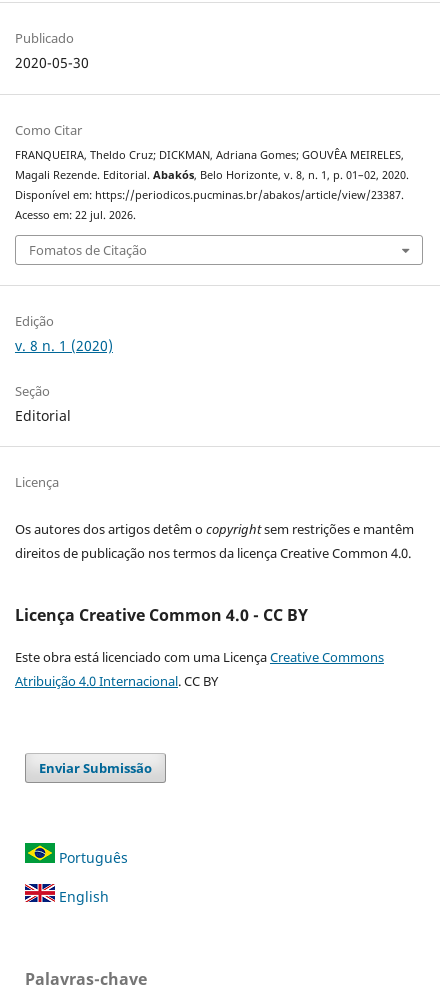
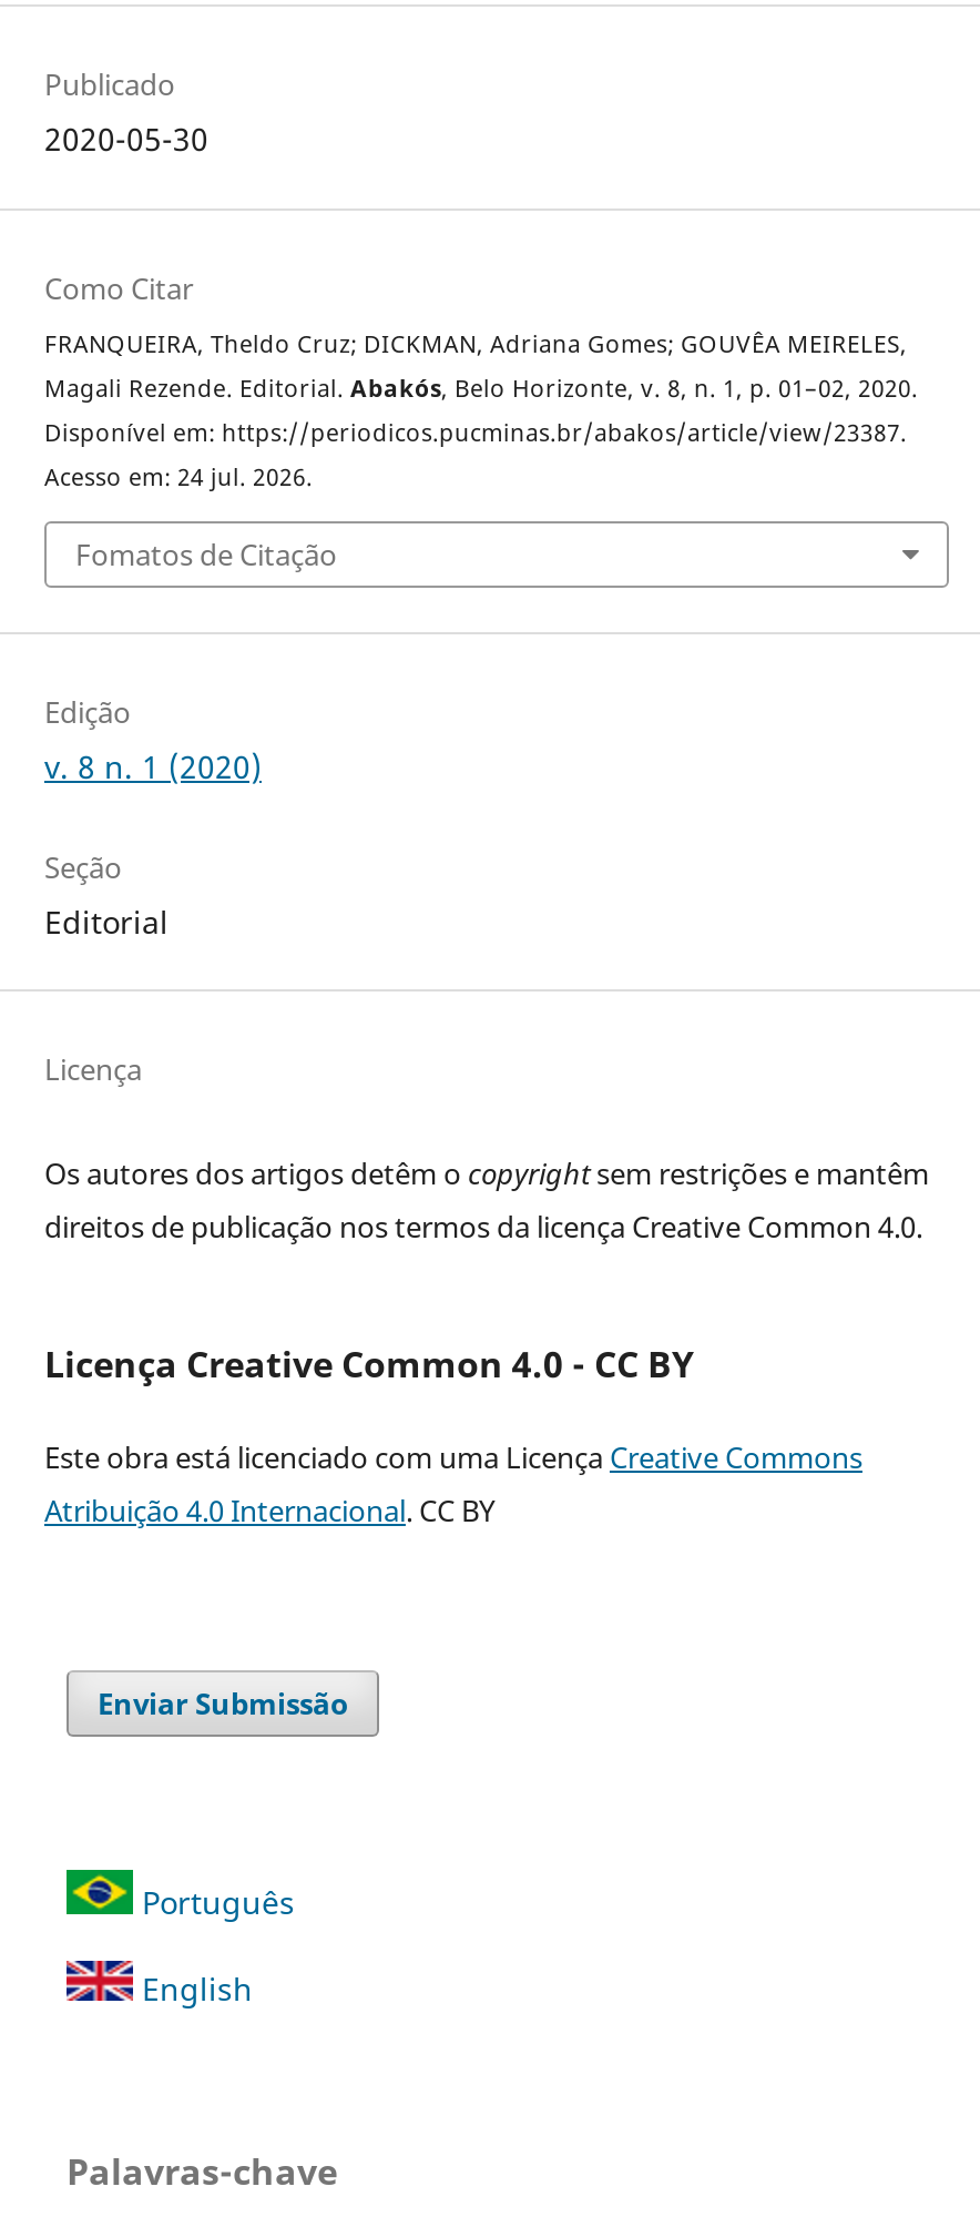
- Acesso em: 22 jul. 2026.
+ Acesso em: 24 jul. 2026.
